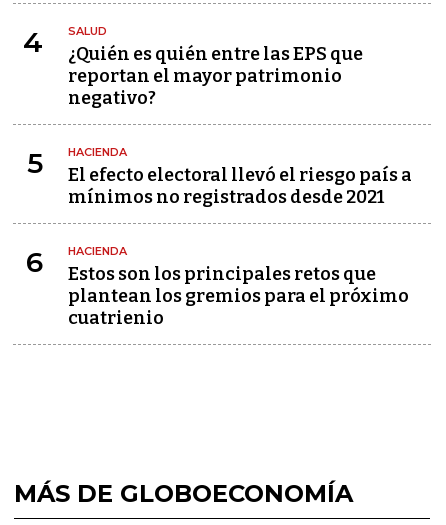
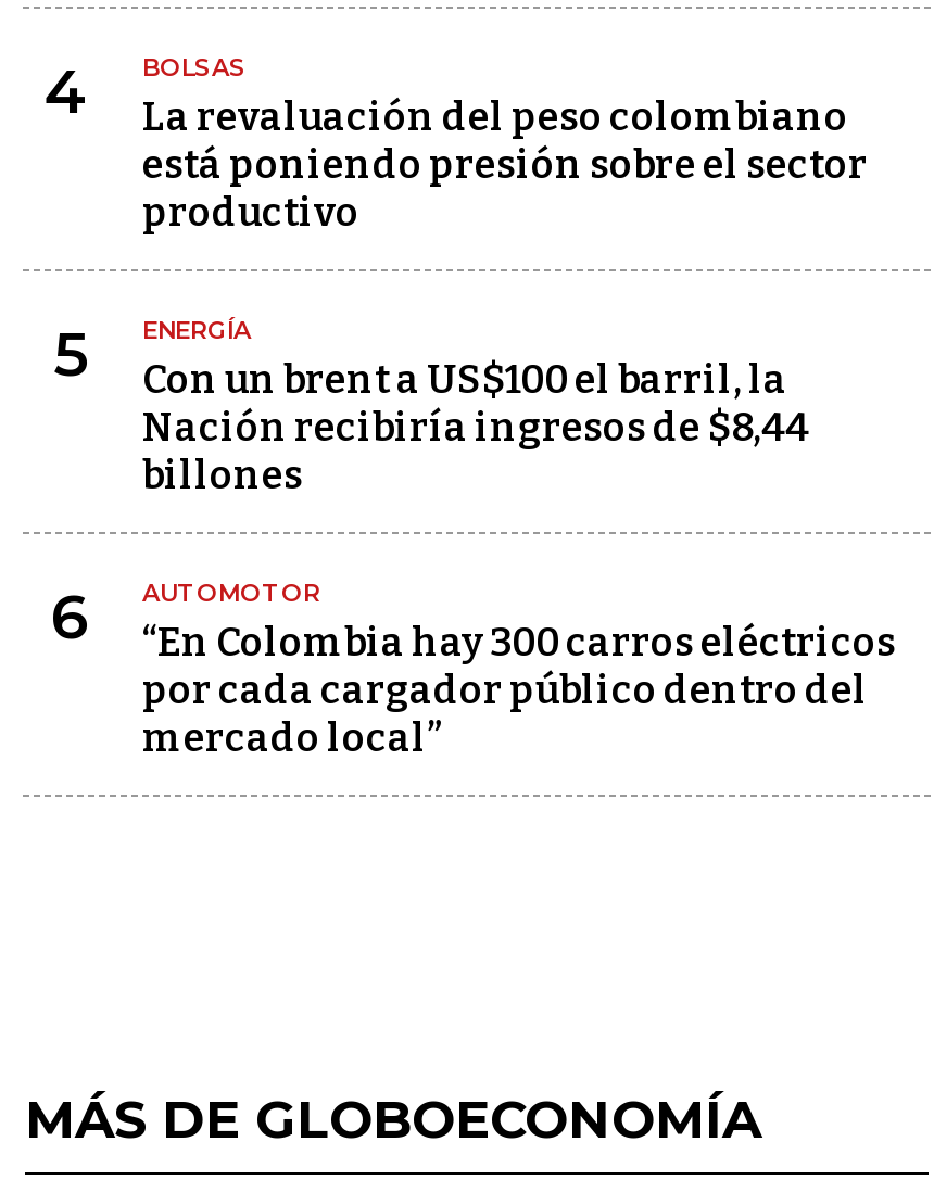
- SALUD
- ¿Quién es quién entre las EPS que
- reportan el mayor patrimonio
- negativo?
+ BOLSAS
+ La revaluación del peso colombiano
+ está poniendo presión sobre el sector
+ productivo

- HACIENDA
- El efecto electoral llevó el riesgo país a
- mínimos no registrados desde 2021
+ ENERGÍA
+ Con un brent a US$100 el barril, la
+ Nación recibiría ingresos de $8,44
+ billones

- HACIENDA
- Estos son los principales retos que
- plantean los gremios para el próximo
- cuatrienio
+ AUTOMOTOR
+ “En Colombia hay 300 carros eléctricos
+ por cada cargador público dentro del
+ mercado local”
